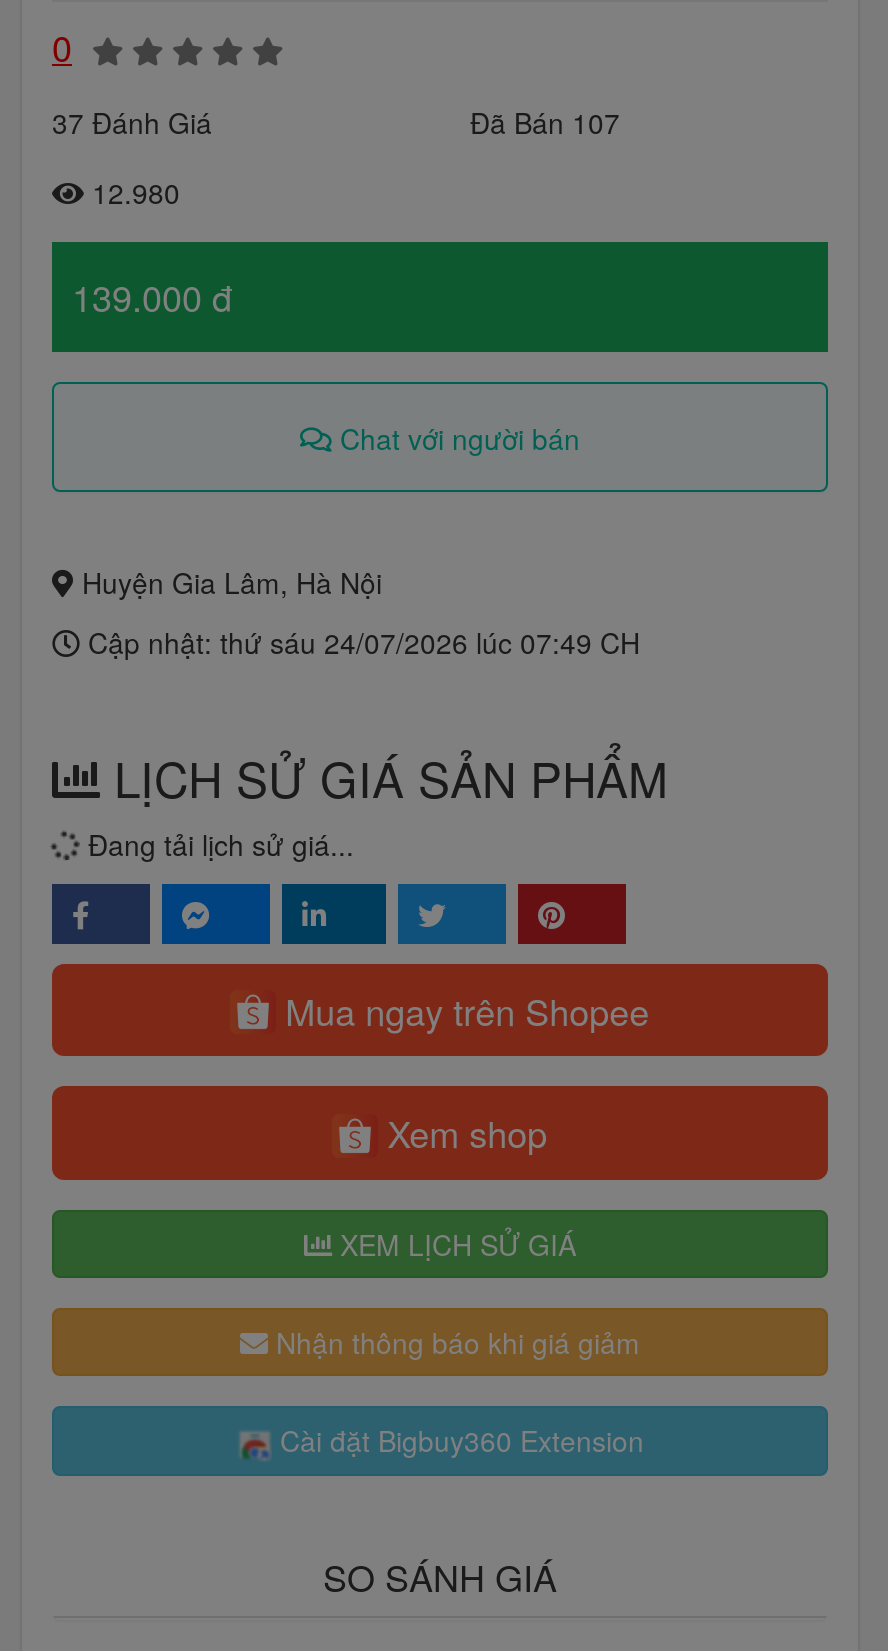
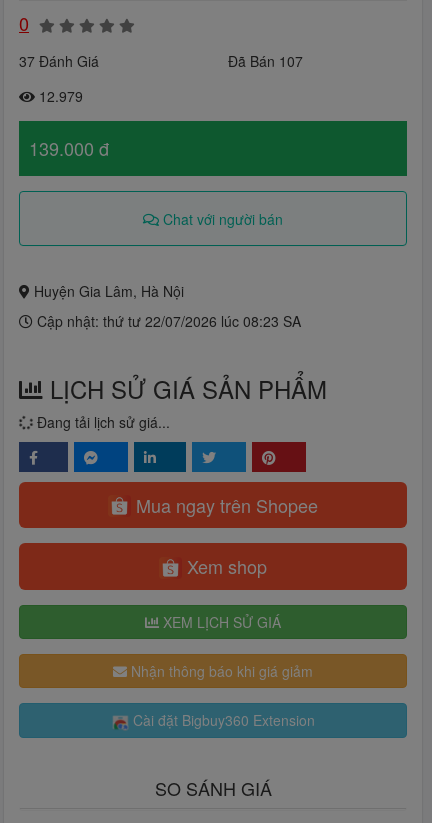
- 12.980
+ 12.979

- Cập nhật: thứ sáu 24/07/2026 lúc 07:49 CH
+ Cập nhật: thứ tư 22/07/2026 lúc 08:23 SA
